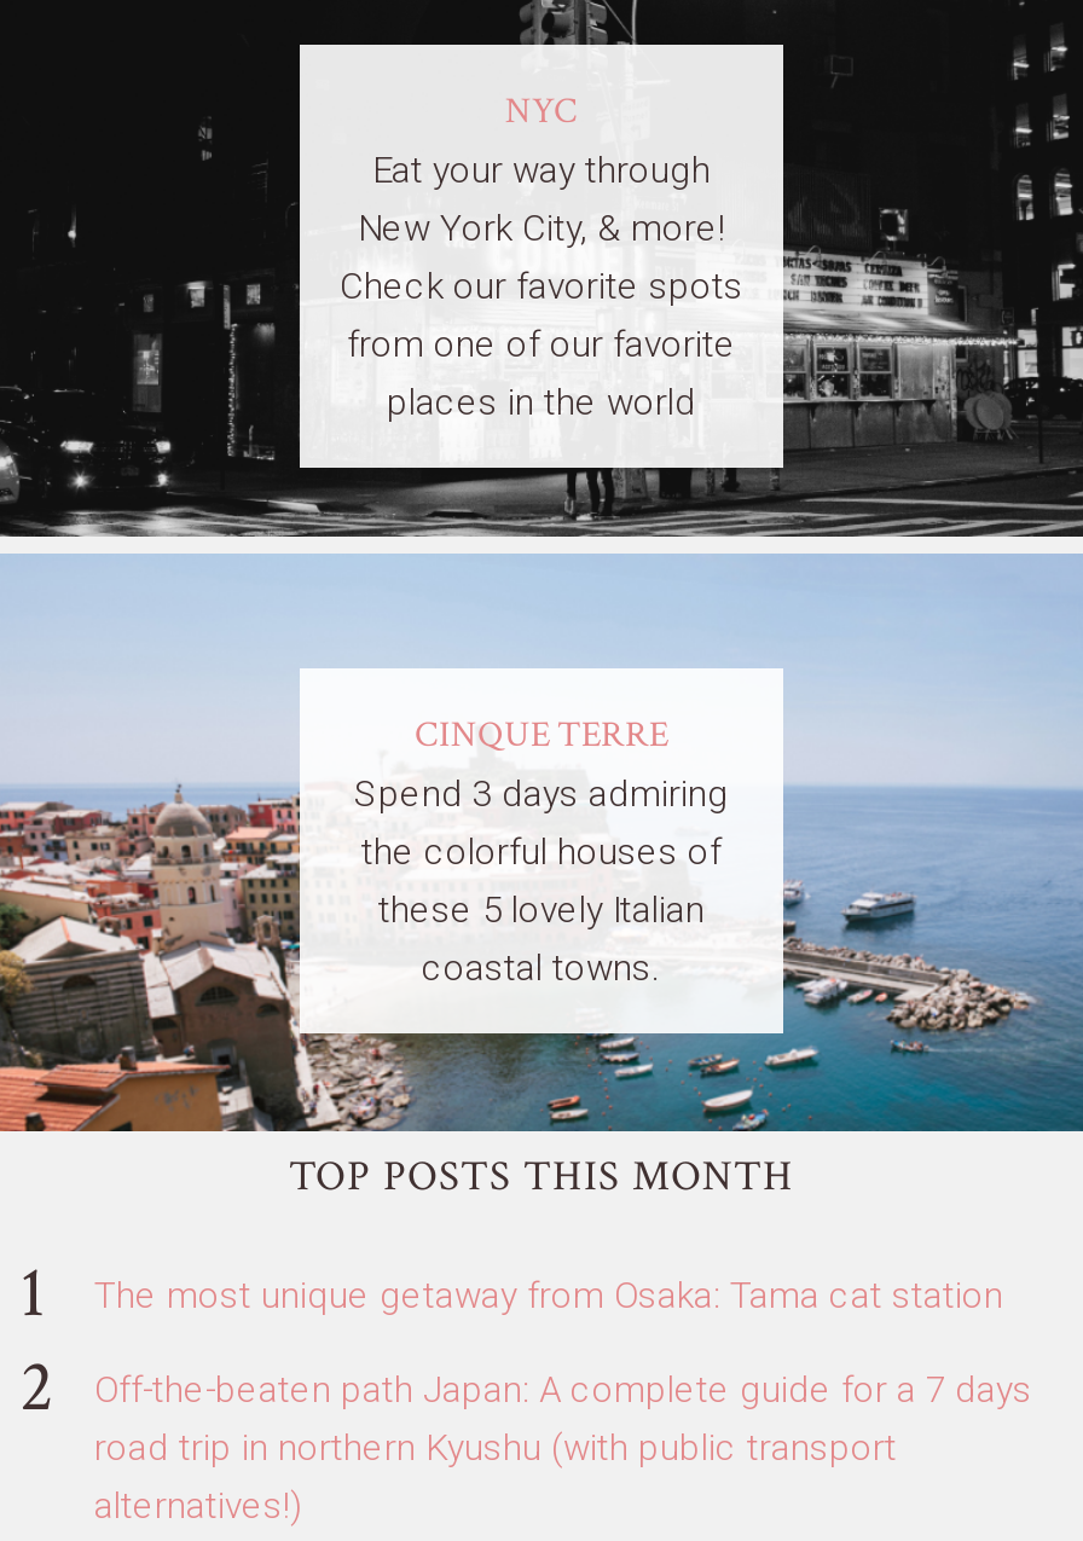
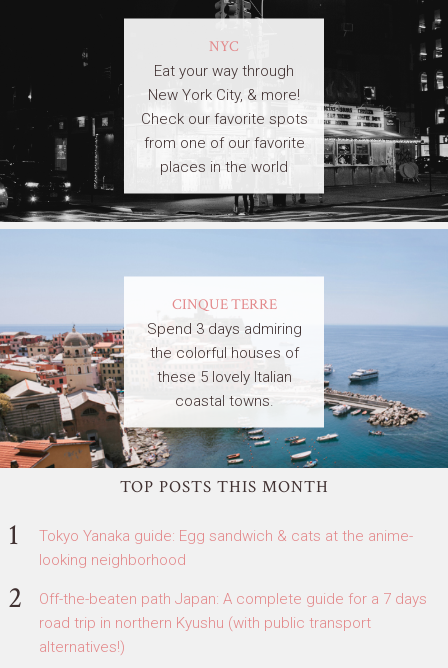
- The most unique getaway from Osaka: Tama cat station
+ Tokyo Yanaka guide: Egg sandwich & cats at the anime-
+ looking neighborhood
